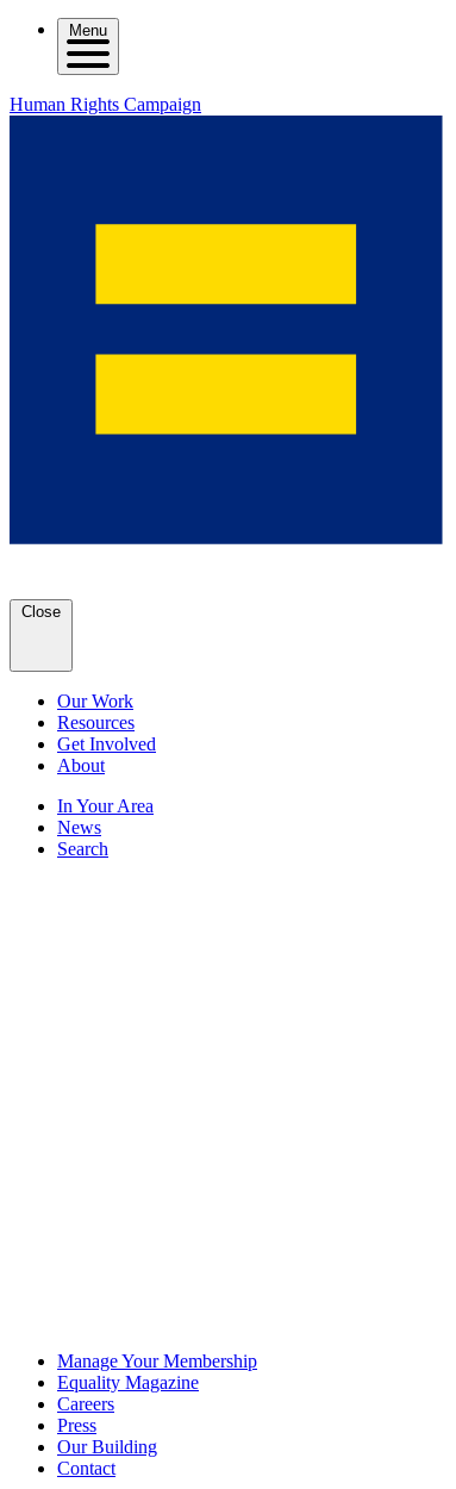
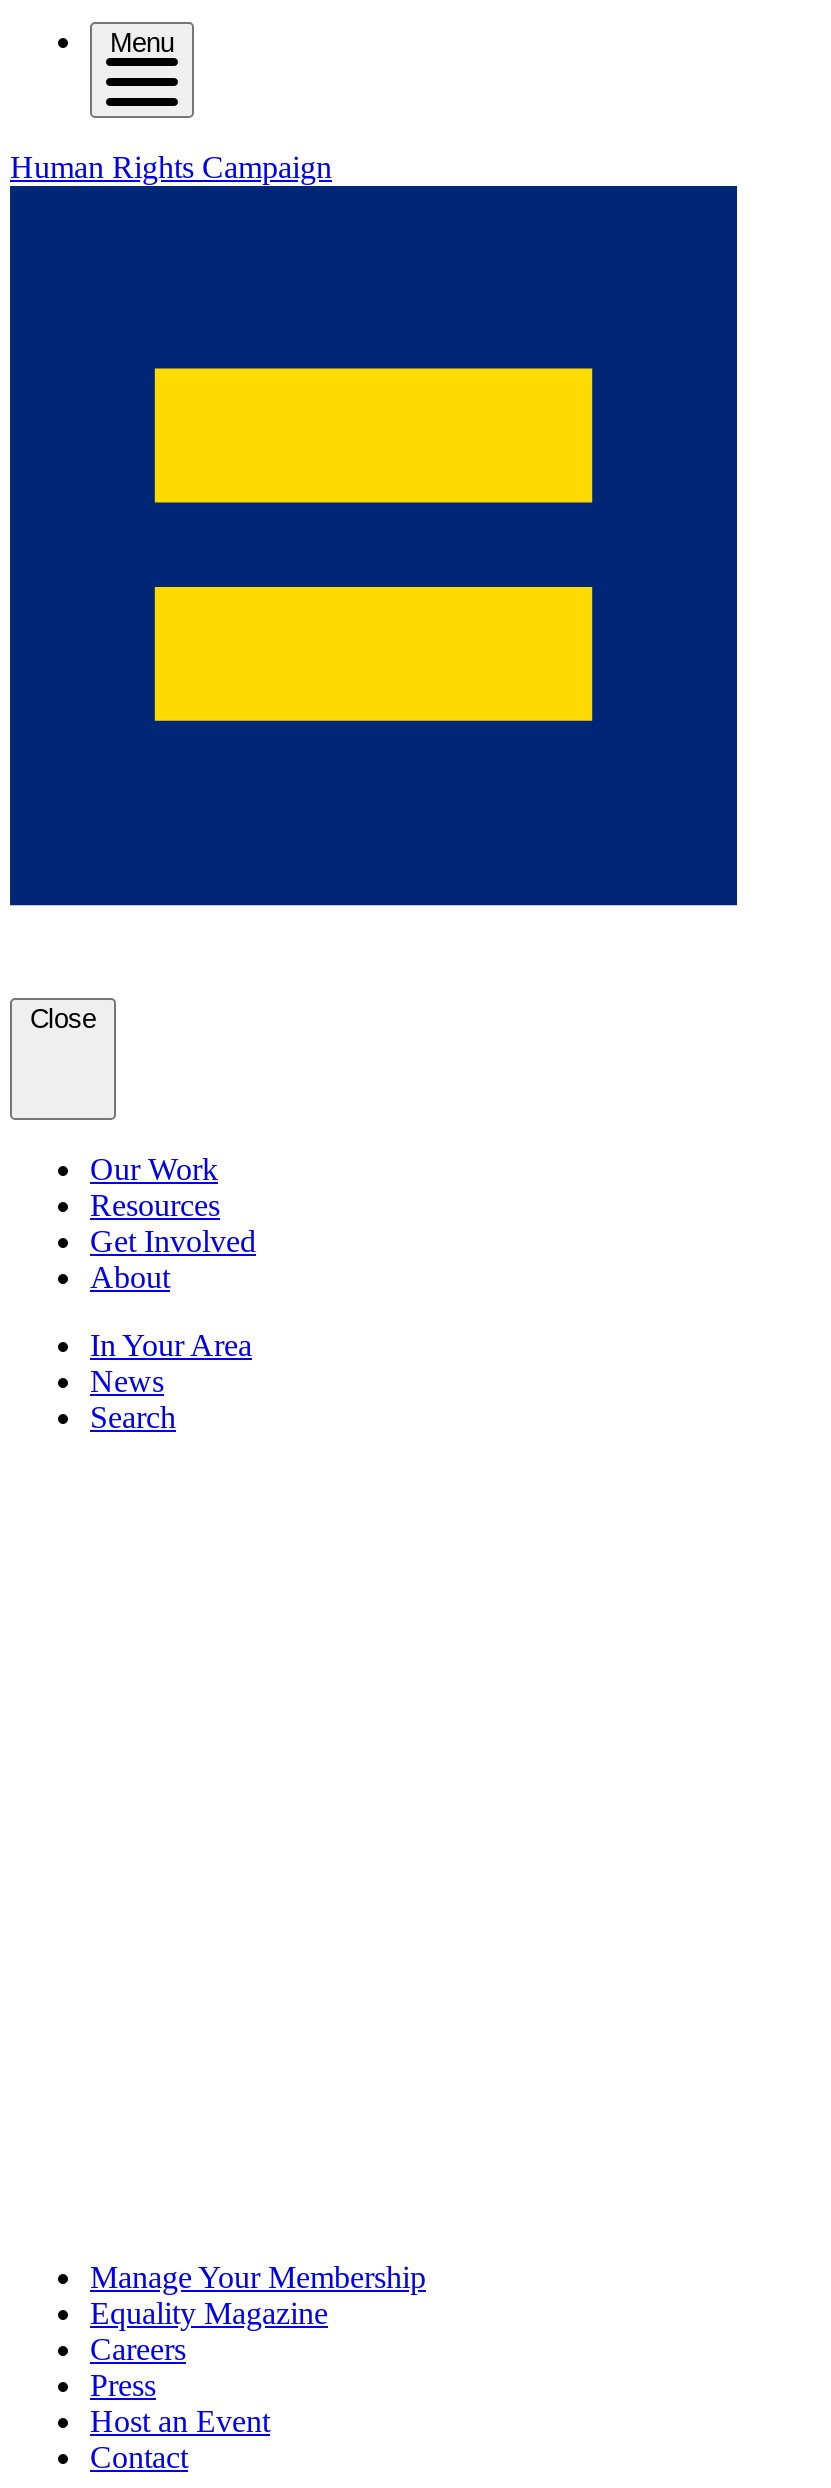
- Our Building
+ Host an Event
